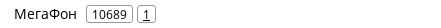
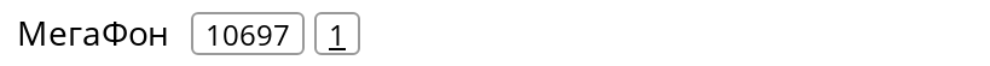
- МегаФон 10689 1
+ МегаФон 10697 1
